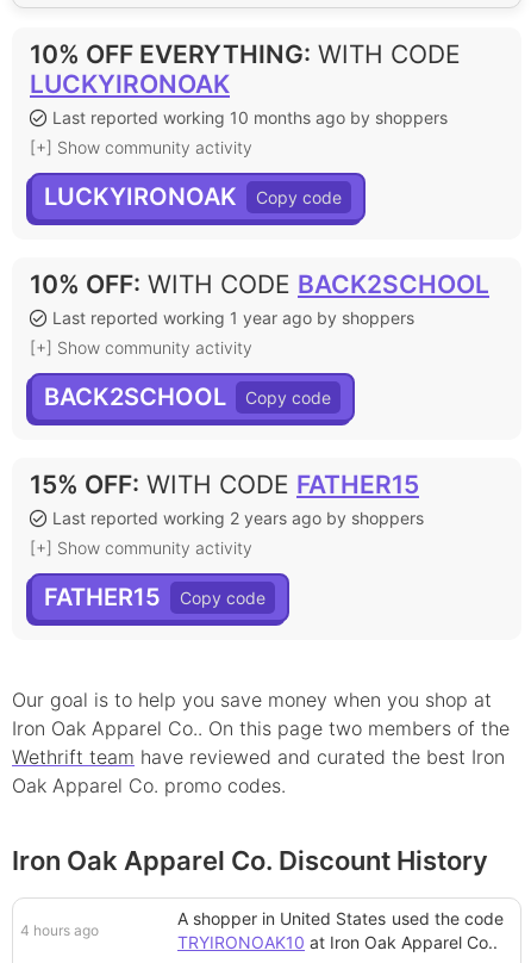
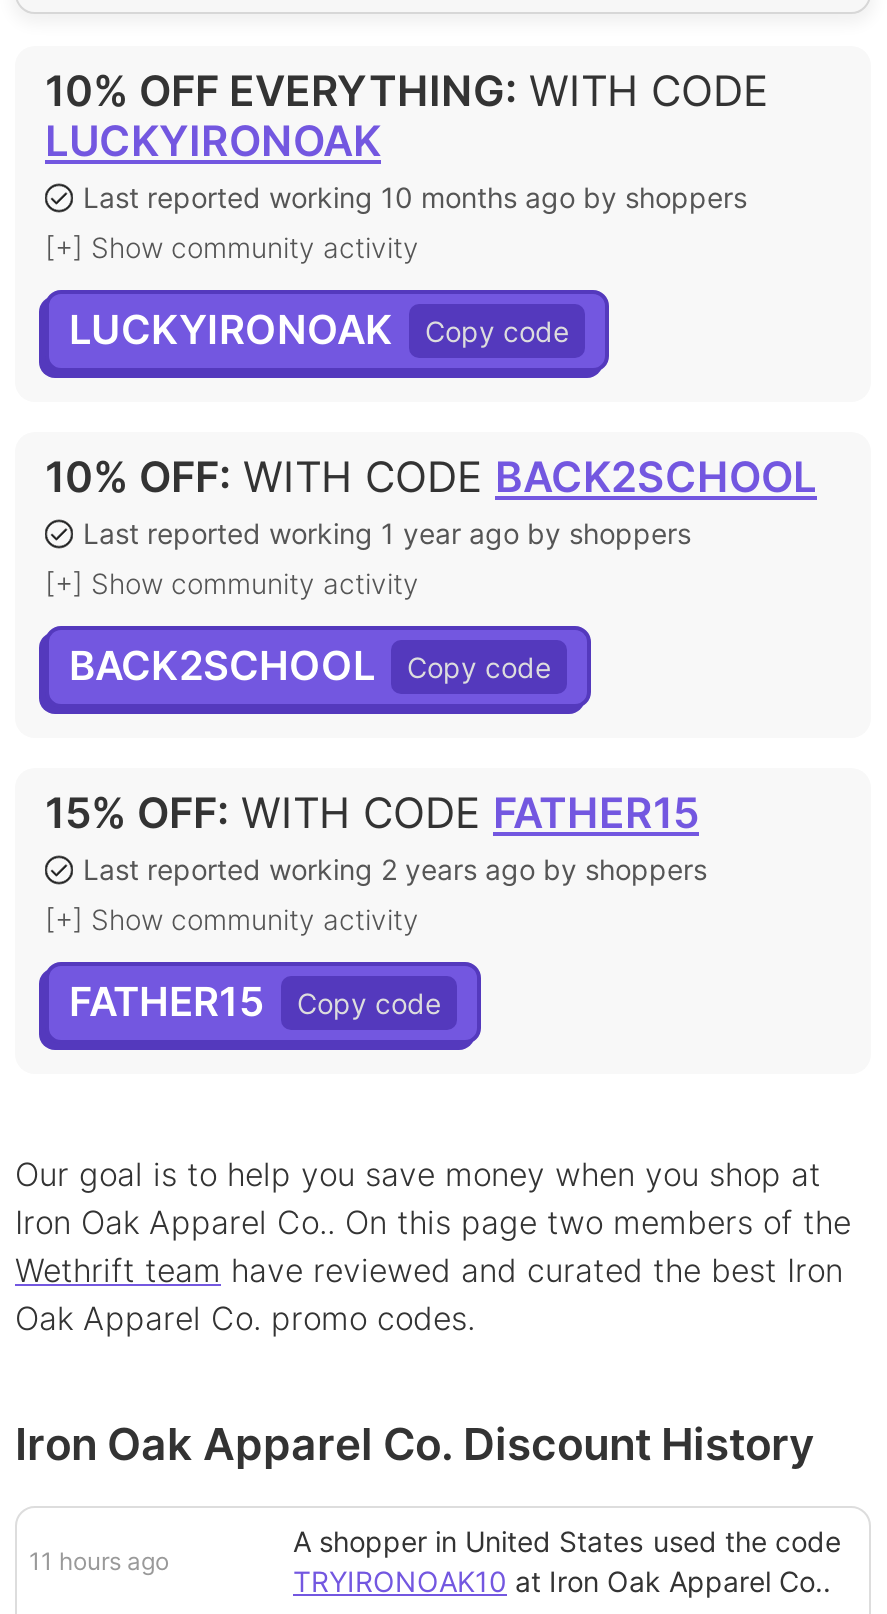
- 4 hours ago
+ 11 hours ago
